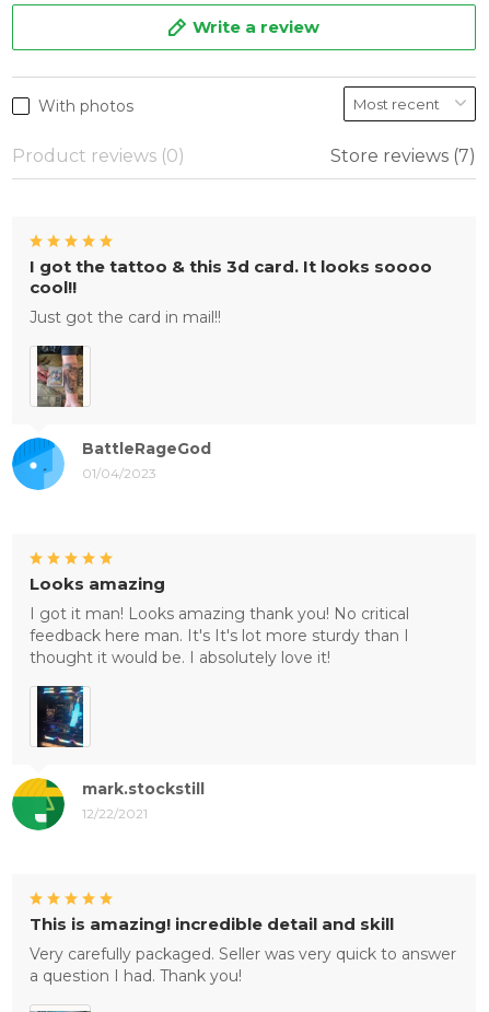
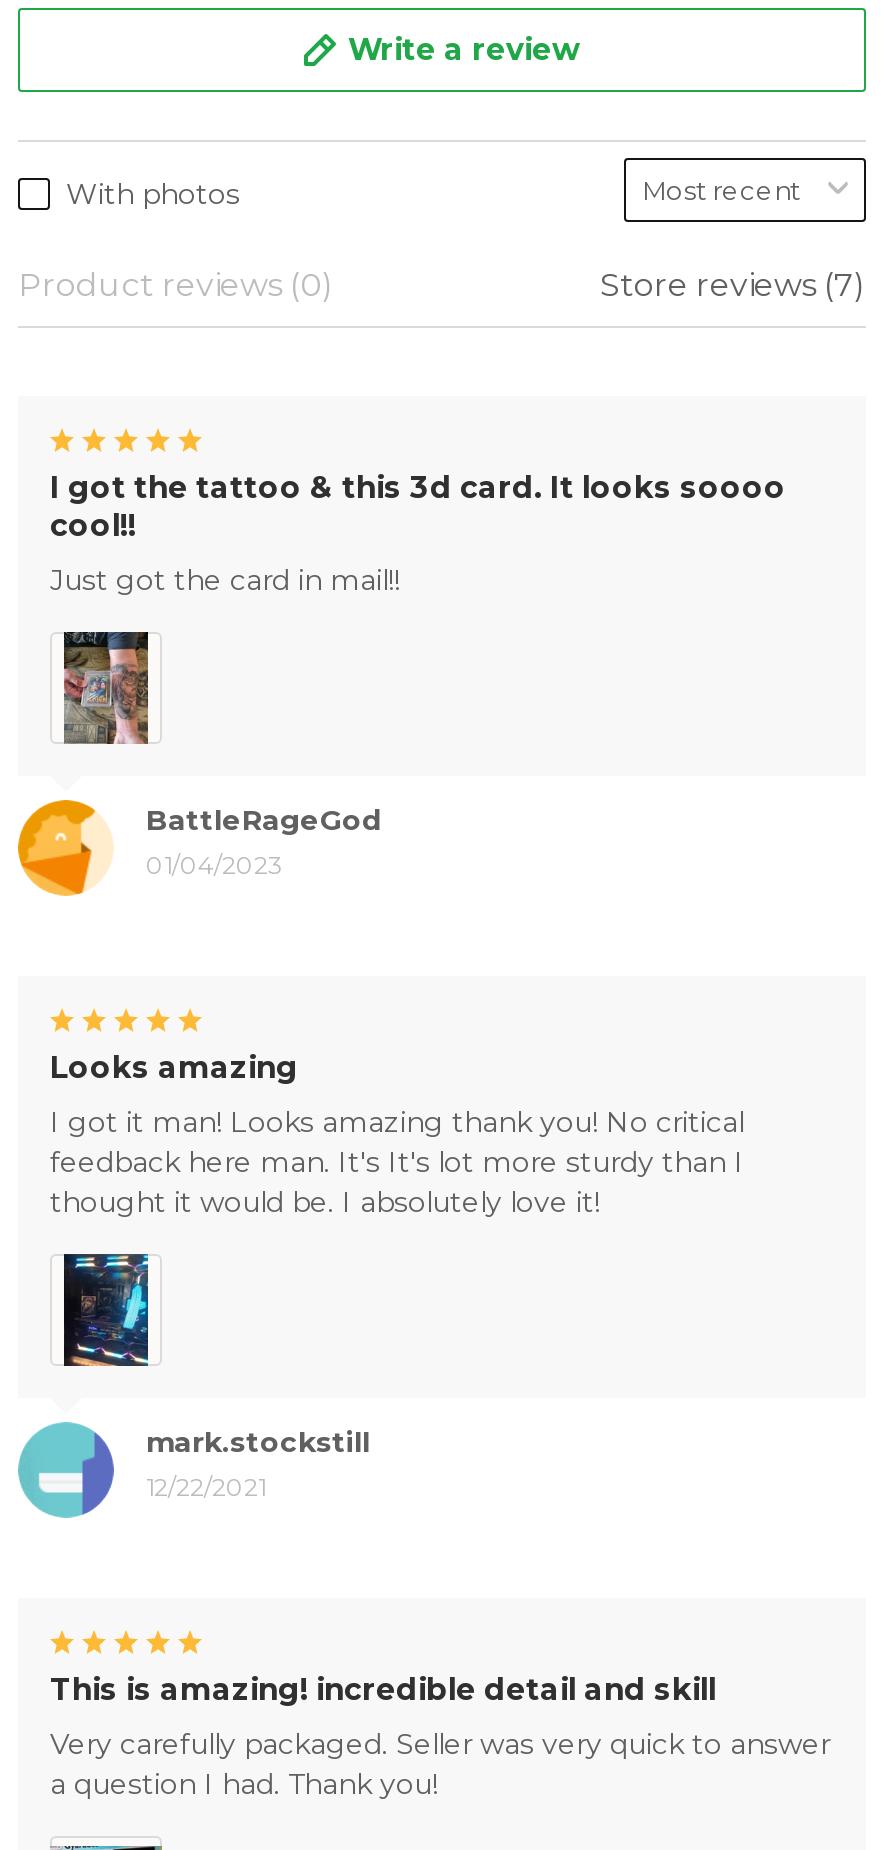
- [image]
+ [image]

- [image]
+ [image]
